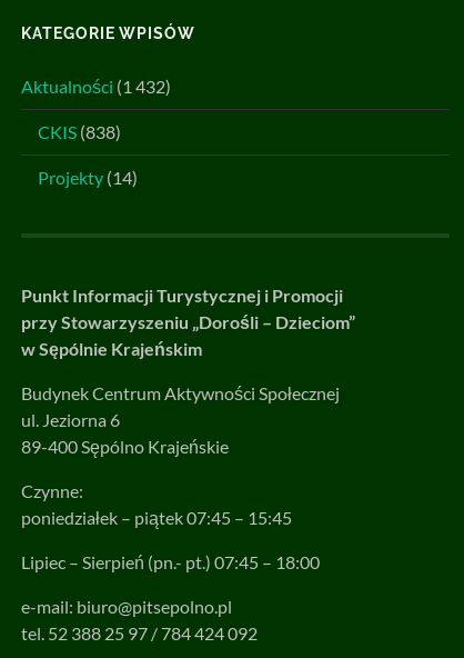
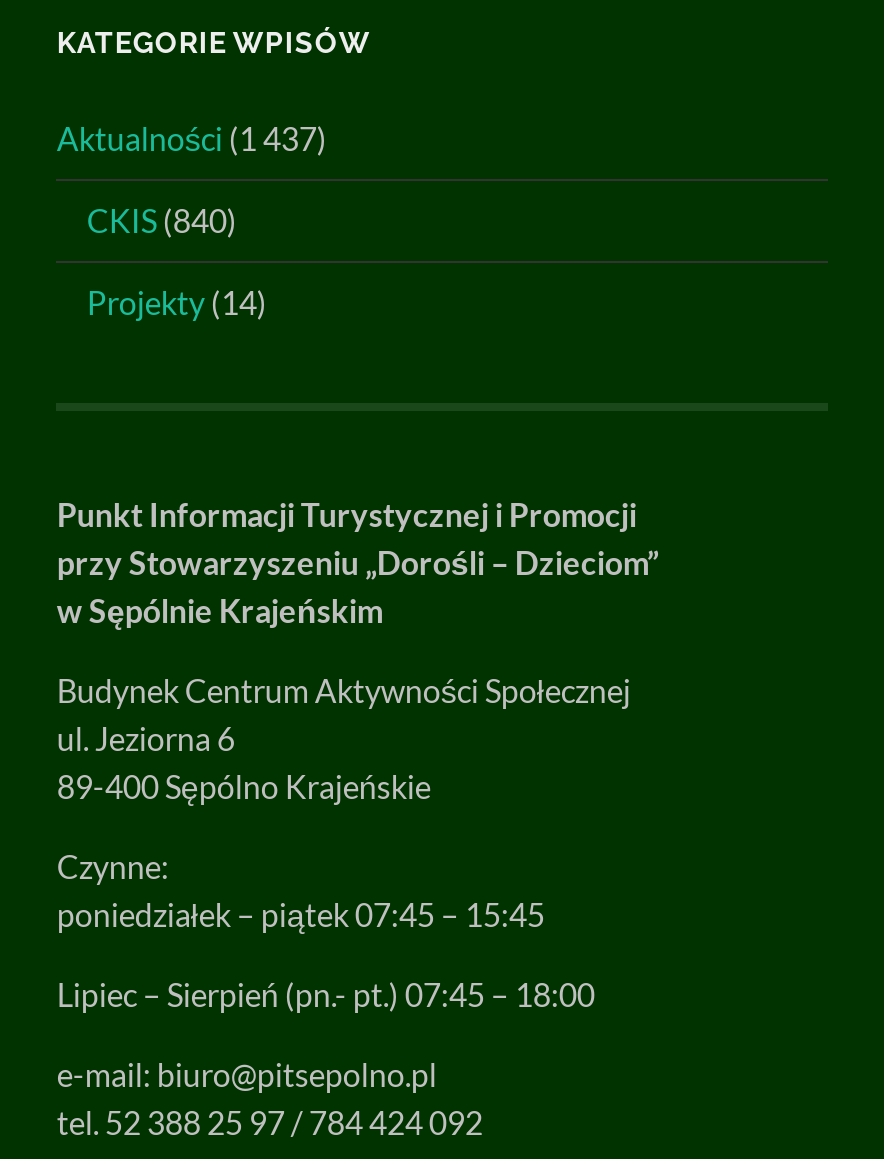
- Aktualności (1 432)
+ Aktualności (1 437)

- CKIS (838)
+ CKIS (840)
